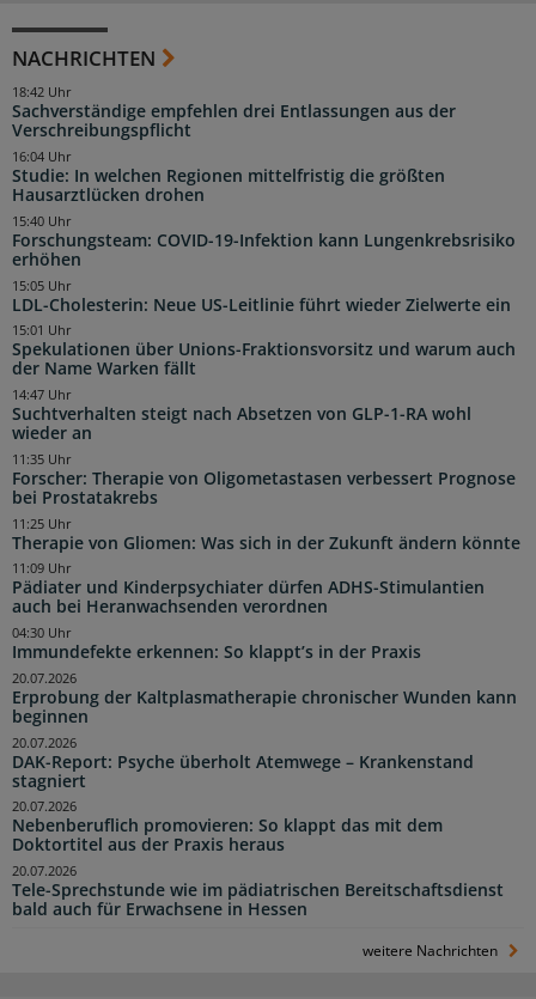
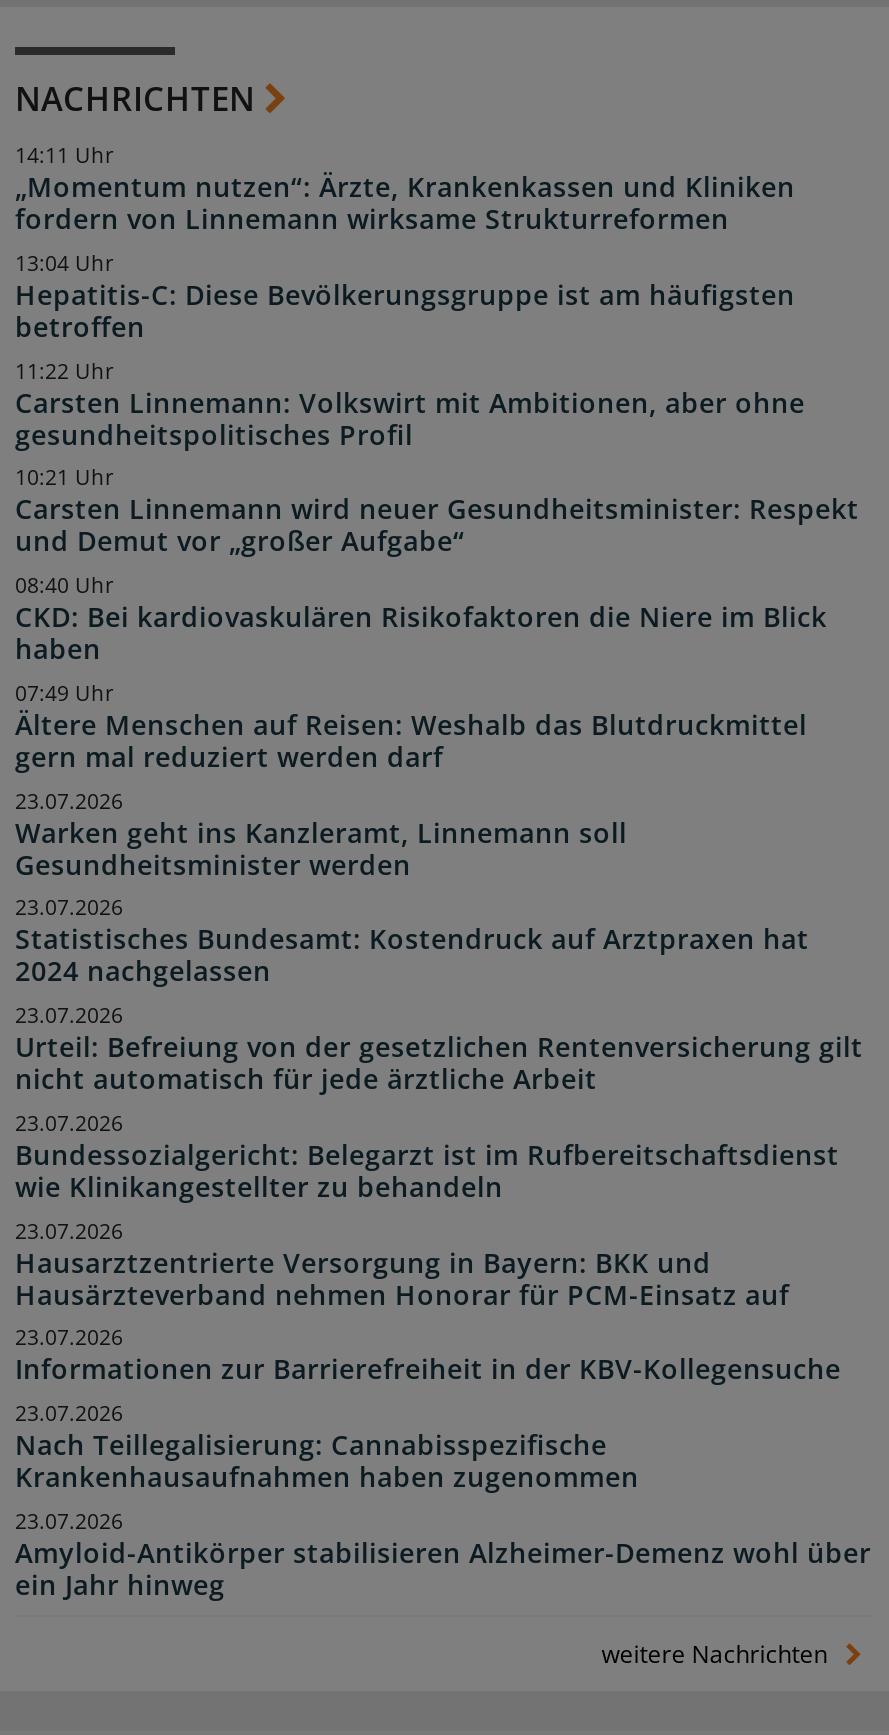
- 18:42 Uhr
+ 14:11 Uhr

- Sachverständige empfehlen drei Entlassungen aus der
- Verschreibungspflicht
+ „Momentum nutzen“: Ärzte, Krankenkassen und Kliniken
+ fordern von Linnemann wirksame Strukturreformen

- 16:04 Uhr
+ 13:04 Uhr

- Studie: In welchen Regionen mittelfristig die größten
- Hausarztlücken drohen
+ Hepatitis-C: Diese Bevölkerungsgruppe ist am häufigsten
+ betroffen

- 15:40 Uhr
+ 11:22 Uhr

- Forschungsteam: COVID-19-Infektion kann Lungenkrebsrisiko
- erhöhen
+ Carsten Linnemann: Volkswirt mit Ambitionen, aber ohne
+ gesundheitspolitisches Profil

- 15:05 Uhr
+ 10:21 Uhr

- LDL-Cholesterin: Neue US-Leitlinie führt wieder Zielwerte ein
+ Carsten Linnemann wird neuer Gesundheitsminister: Respekt
+ und Demut vor „großer Aufgabe“

- 15:01 Uhr
+ 08:40 Uhr

- Spekulationen über Unions-Fraktionsvorsitz und warum auch
- der Name Warken fällt
+ CKD: Bei kardiovaskulären Risikofaktoren die Niere im Blick
+ haben

- 14:47 Uhr
+ 07:49 Uhr

- Suchtverhalten steigt nach Absetzen von GLP-1-RA wohl
- wieder an
+ Ältere Menschen auf Reisen: Weshalb das Blutdruckmittel
+ gern mal reduziert werden darf

- 11:35 Uhr
+ 23.07.2026

- Forscher: Therapie von Oligometastasen verbessert Prognose
- bei Prostatakrebs
+ Warken geht ins Kanzleramt, Linnemann soll
+ Gesundheitsminister werden

- 11:25 Uhr
+ 23.07.2026

- Therapie von Gliomen: Was sich in der Zukunft ändern könnte
+ Statistisches Bundesamt: Kostendruck auf Arztpraxen hat
+ 2024 nachgelassen

- 11:09 Uhr
+ 23.07.2026

- Pädiater und Kinderpsychiater dürfen ADHS-Stimulantien
- auch bei Heranwachsenden verordnen
+ Urteil: Befreiung von der gesetzlichen Rentenversicherung gilt
+ nicht automatisch für jede ärztliche Arbeit

- 04:30 Uhr
+ 23.07.2026

- Immundefekte erkennen: So klappt’s in der Praxis
+ Bundessozialgericht: Belegarzt ist im Rufbereitschaftsdienst
+ wie Klinikangestellter zu behandeln

- 20.07.2026
+ 23.07.2026

- Erprobung der Kaltplasmatherapie chronischer Wunden kann
- beginnen
+ Hausarztzentrierte Versorgung in Bayern: BKK und
+ Hausärzteverband nehmen Honorar für PCM-Einsatz auf

- 20.07.2026
+ 23.07.2026

- DAK-Report: Psyche überholt Atemwege – Krankenstand
- stagniert
+ Informationen zur Barrierefreiheit in der KBV-Kollegensuche

- 20.07.2026
+ 23.07.2026

- Nebenberuflich promovieren: So klappt das mit dem
- Doktortitel aus der Praxis heraus
+ Nach Teillegalisierung: Cannabisspezifische
+ Krankenhausaufnahmen haben zugenommen

- 20.07.2026
+ 23.07.2026

- Tele-Sprechstunde wie im pädiatrischen Bereitschaftsdienst
- bald auch für Erwachsene in Hessen
+ Amyloid-Antikörper stabilisieren Alzheimer-Demenz wohl über
+ ein Jahr hinweg
